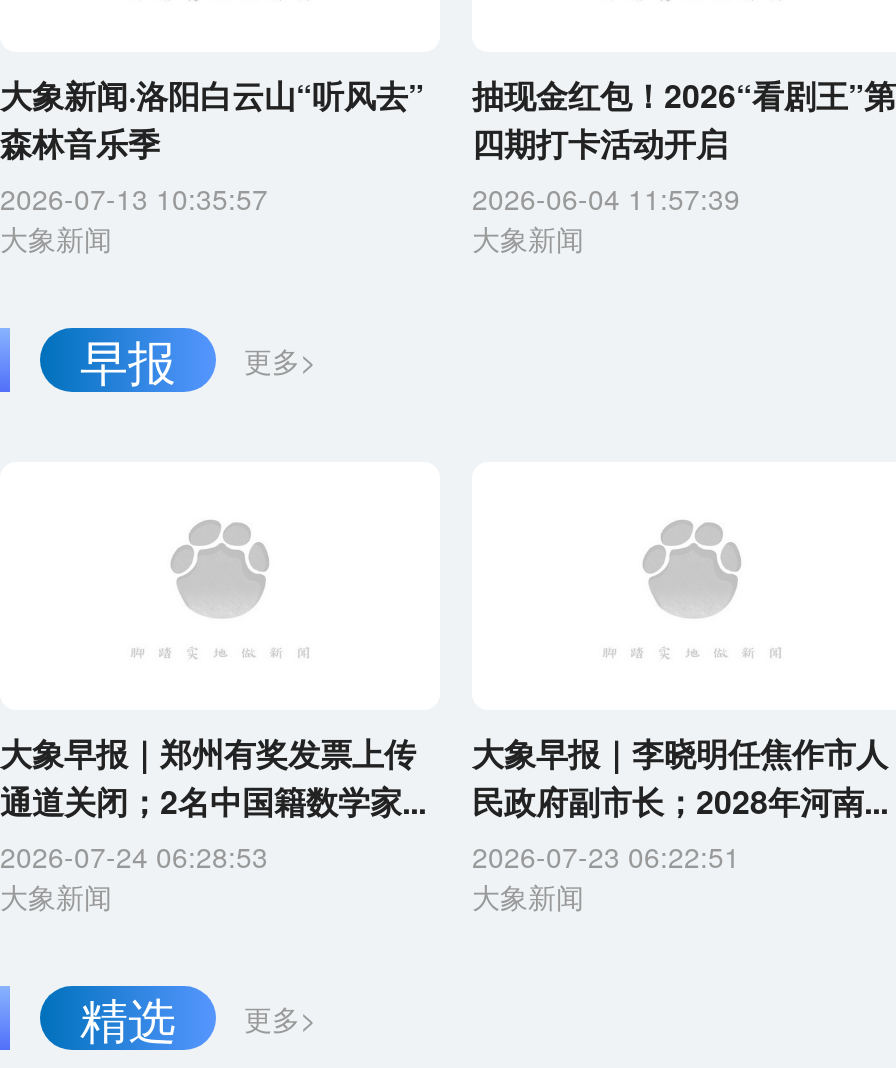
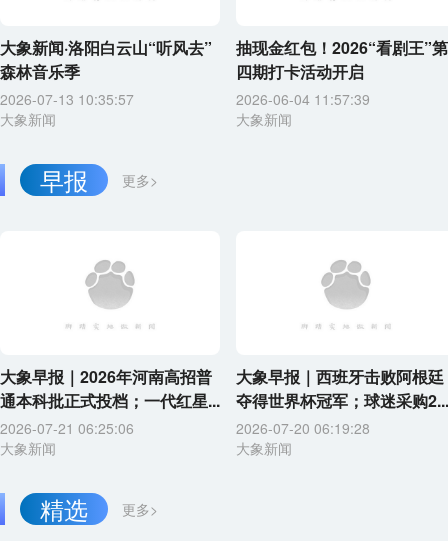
- 大象早报｜郑州有奖发票上传
- 通道关闭；2名中国籍数学家...
- 2026-07-24 06:28:53
+ 大象早报｜2026年河南高招普
+ 通本科批正式投档；一代红星...
+ 2026-07-21 06:25:06

- 大象早报｜李晓明任焦作市人
- 民政府副市长；2028年河南...
- 2026-07-23 06:22:51
+ 大象早报｜西班牙击败阿根廷
+ 夺得世界杯冠军；球迷采购2...
+ 2026-07-20 06:19:28
